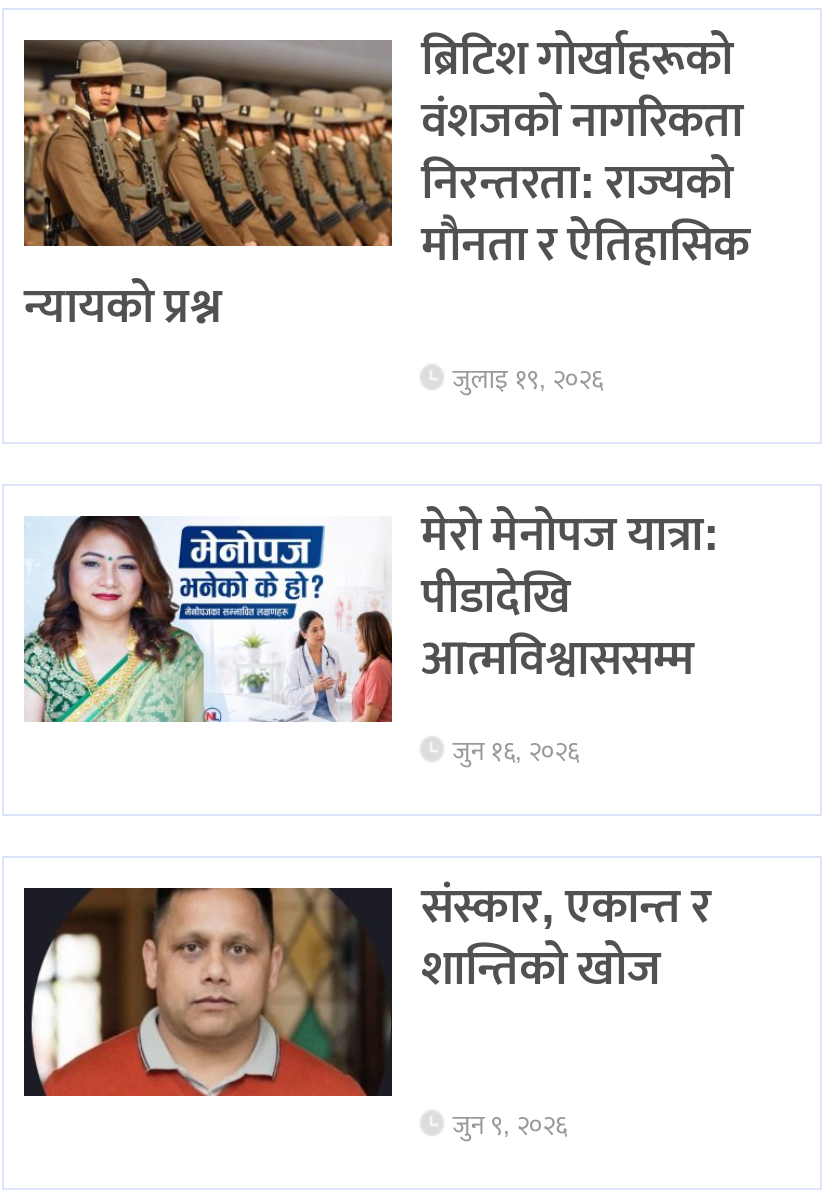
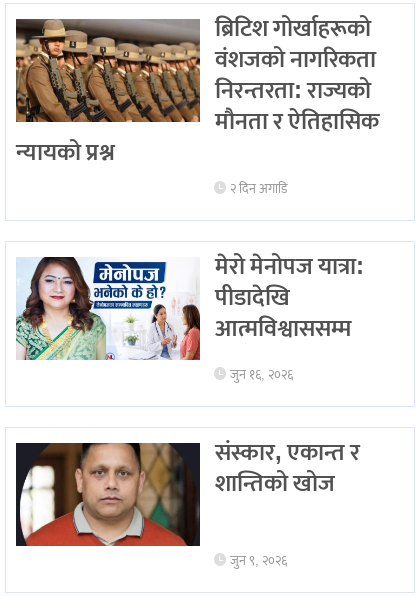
- जुलाइ १९, २०२६
+ २ दिन अगाडि
